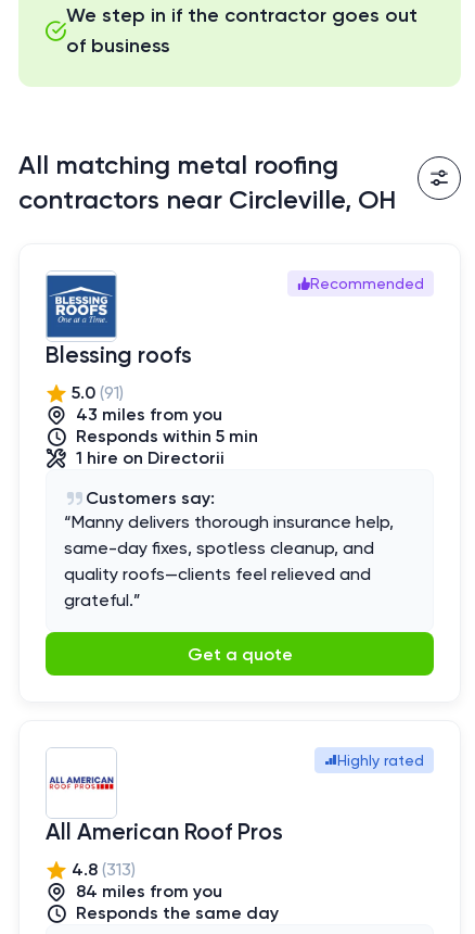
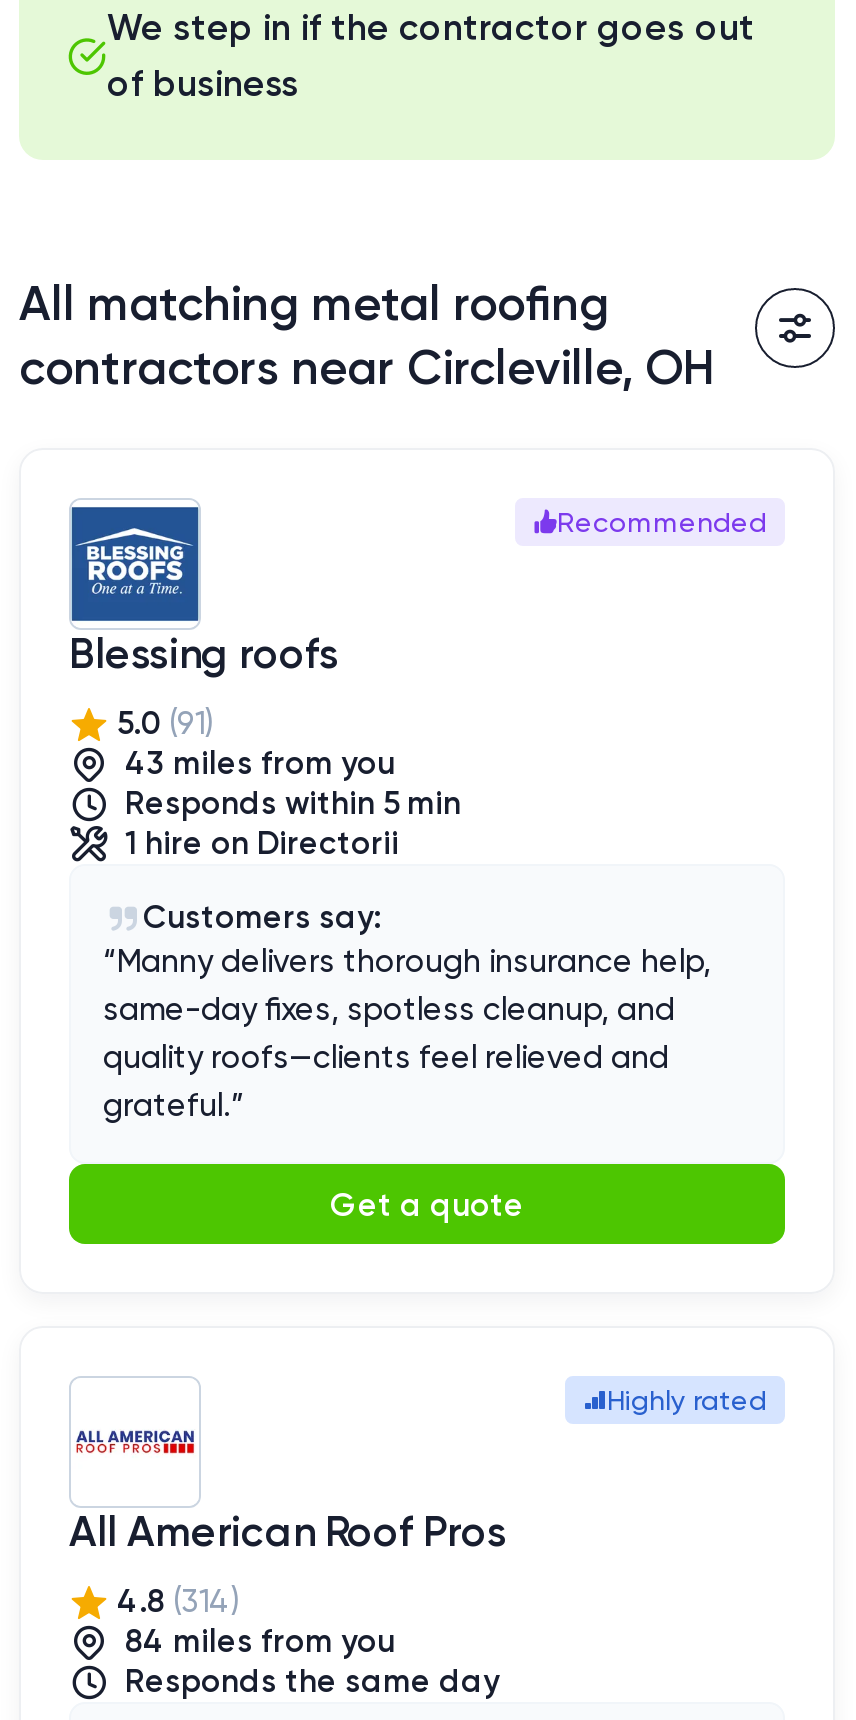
- 4.8 (313)
+ 4.8 (314)
